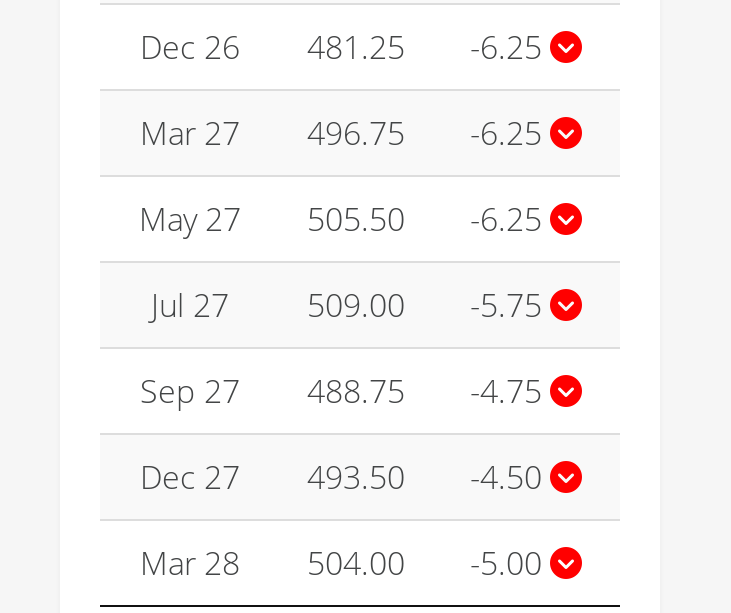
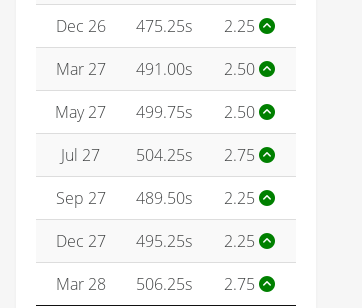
- 481.25
- -6.25
+ 475.25s
+ 2.25

- 496.75
- -6.25
+ 491.00s
+ 2.50

- 505.50
- -6.25
+ 499.75s
+ 2.50

- 509.00
- -5.75
+ 504.25s
+ 2.75

- 488.75
- -4.75
+ 489.50s
+ 2.25

- 493.50
- -4.50
+ 495.25s
+ 2.25

- 504.00
- -5.00
+ 506.25s
+ 2.75
